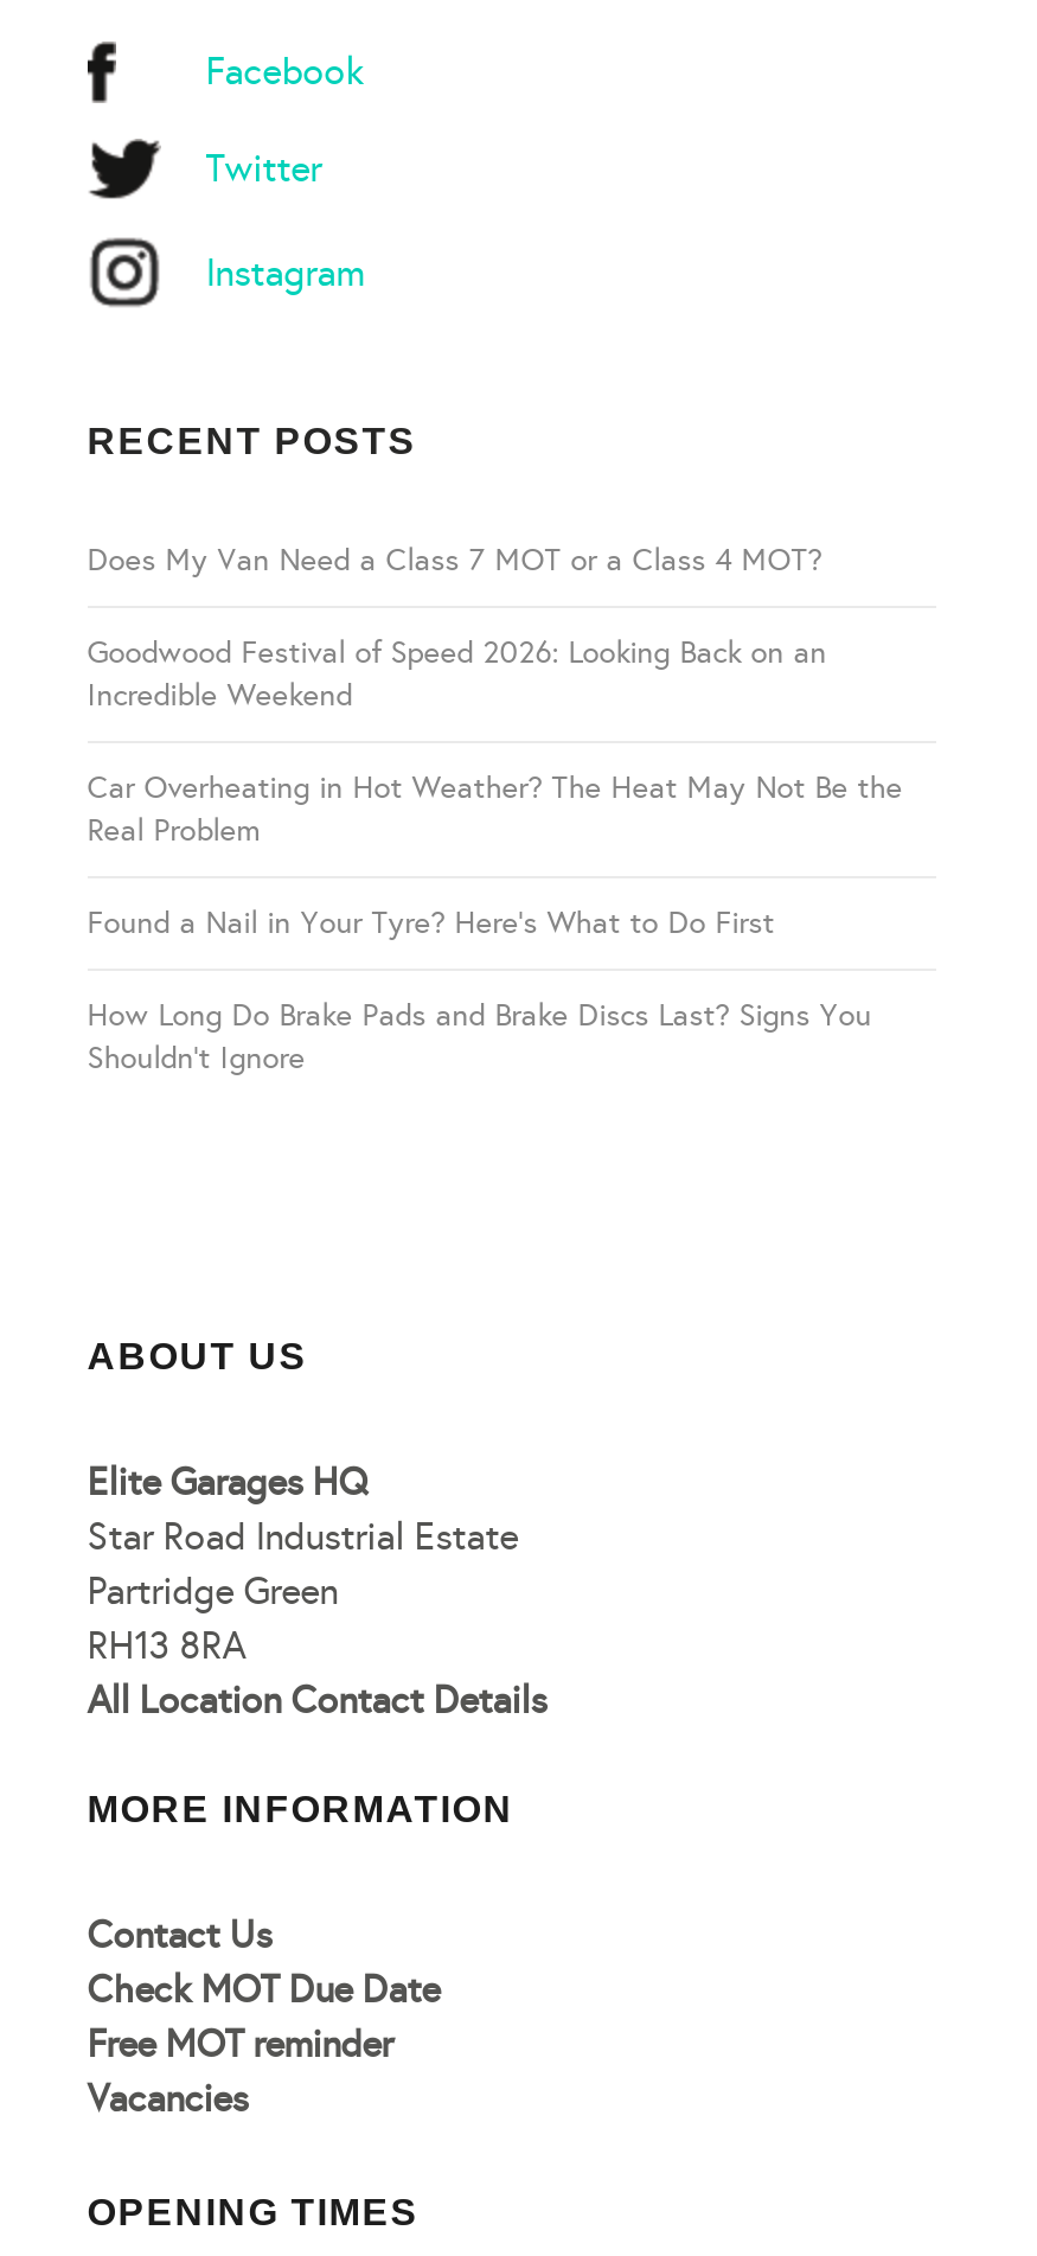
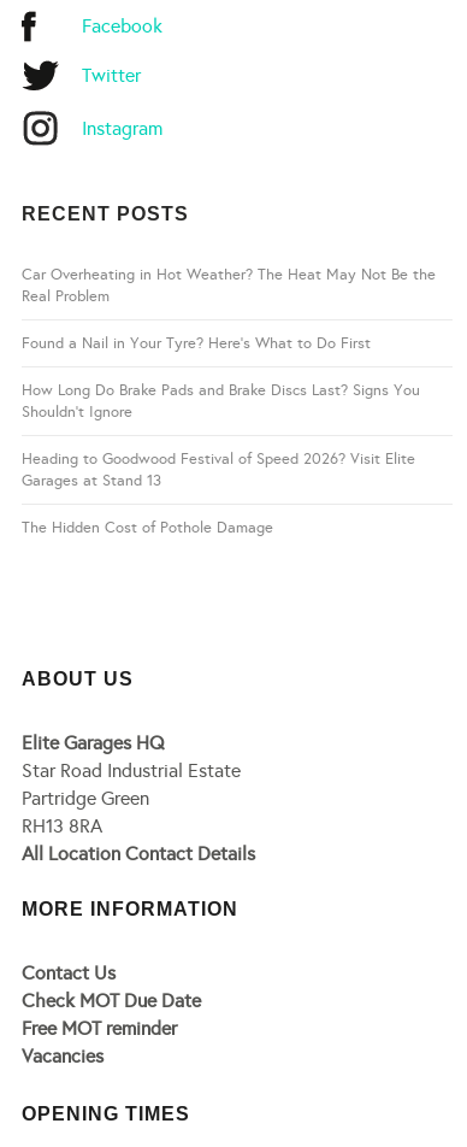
- Does My Van Need a Class 7 MOT or a Class 4 MOT?
- Goodwood Festival of Speed 2026: Looking Back on an
- Incredible Weekend

moved up: Car Overheating in Hot Weather? The Heat May Not Be the | Real Problem | Found a Nail in Your Tyre? Here’s What to Do First | How Long Do Brake Pads and Brake Discs Last? Signs You | Shouldn’t Ignore

+ Heading to Goodwood Festival of Speed 2026? Visit Elite
+ Garages at Stand 13
+ The Hidden Cost of Pothole Damage
